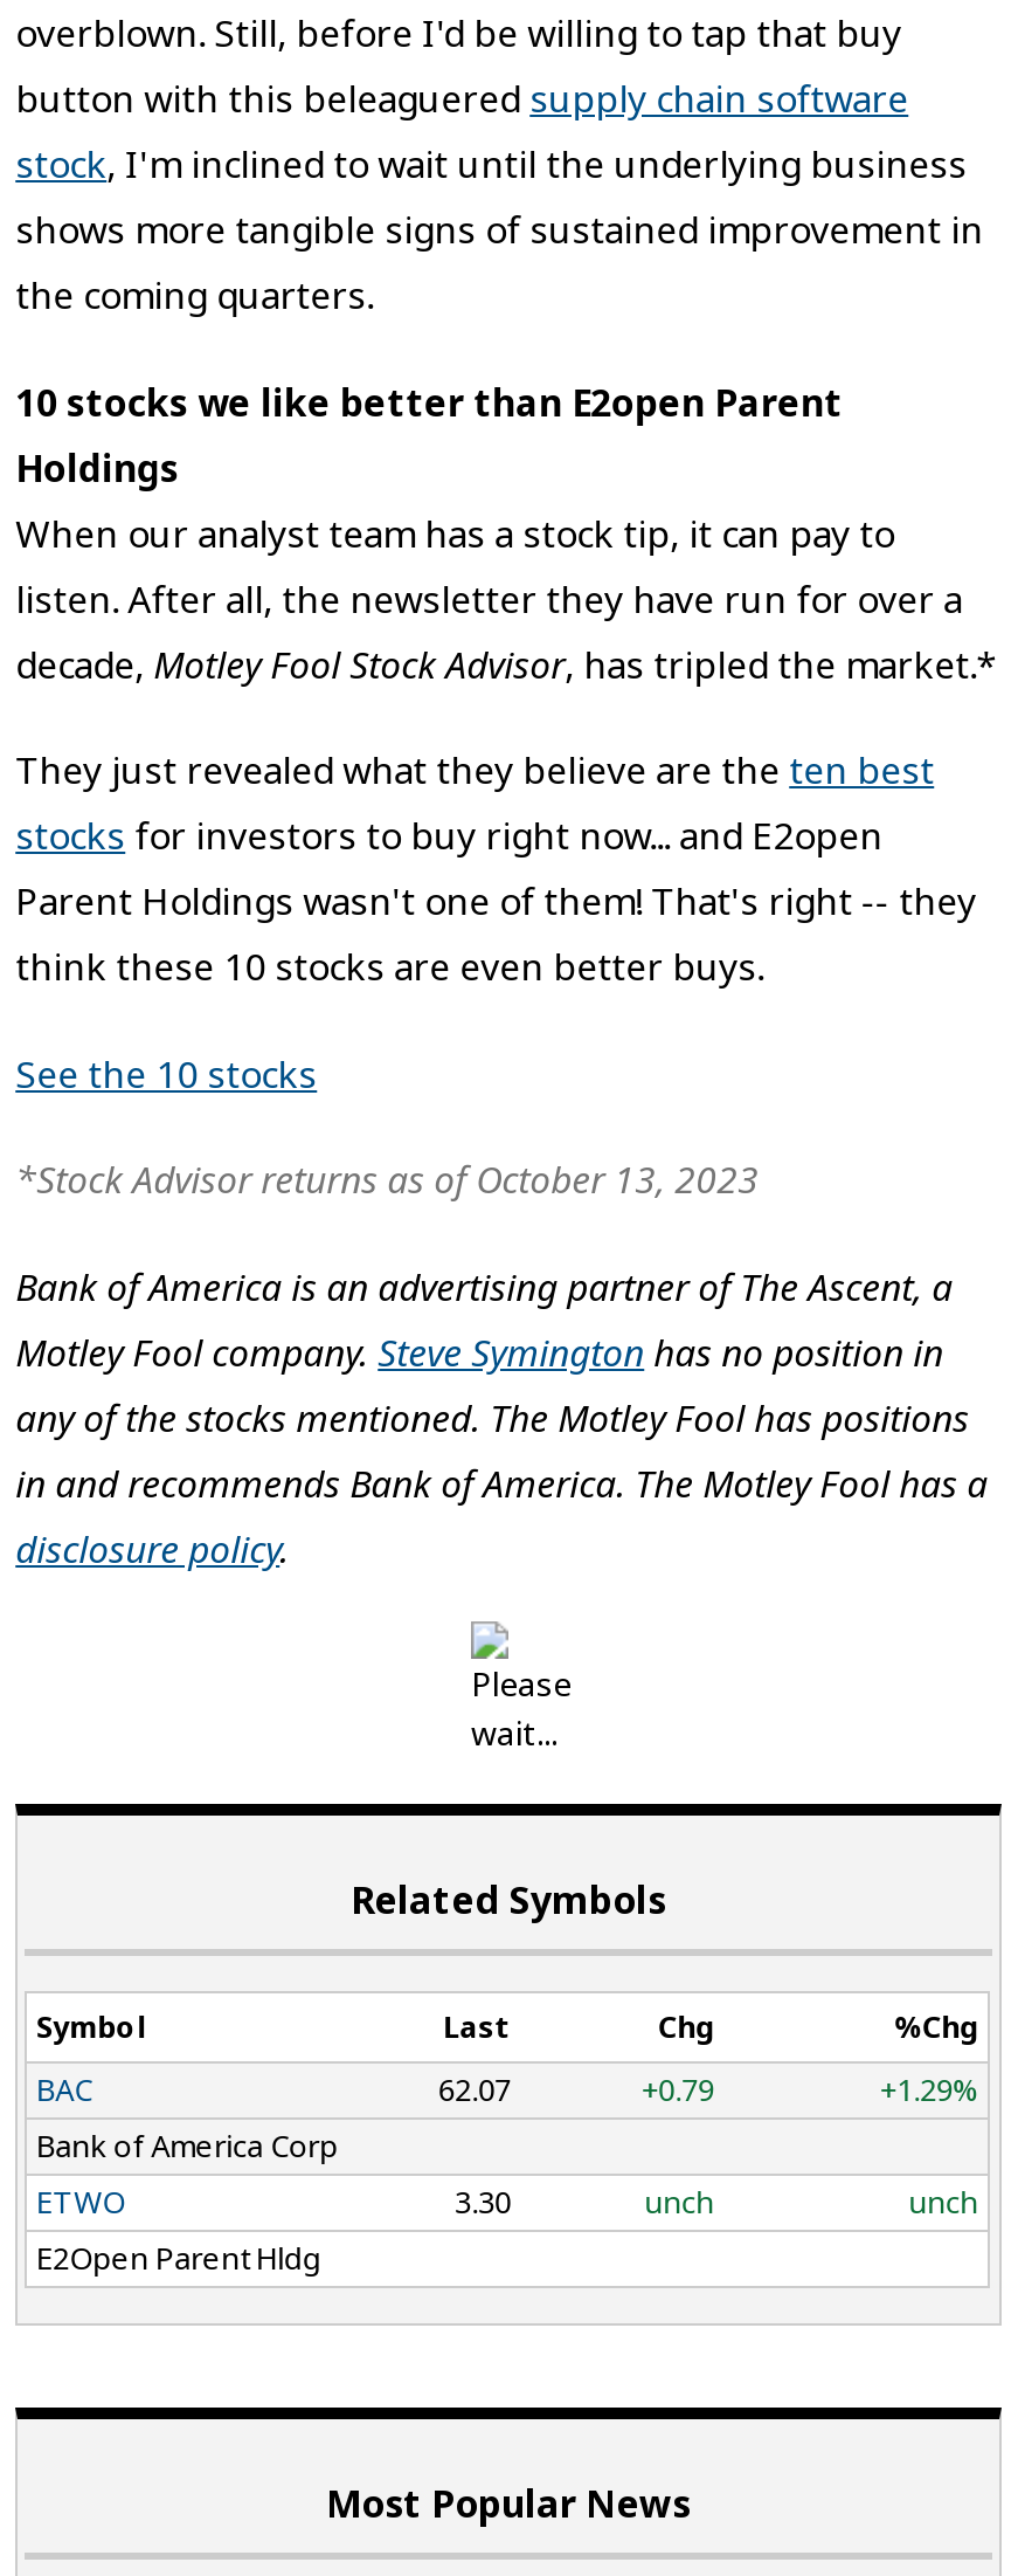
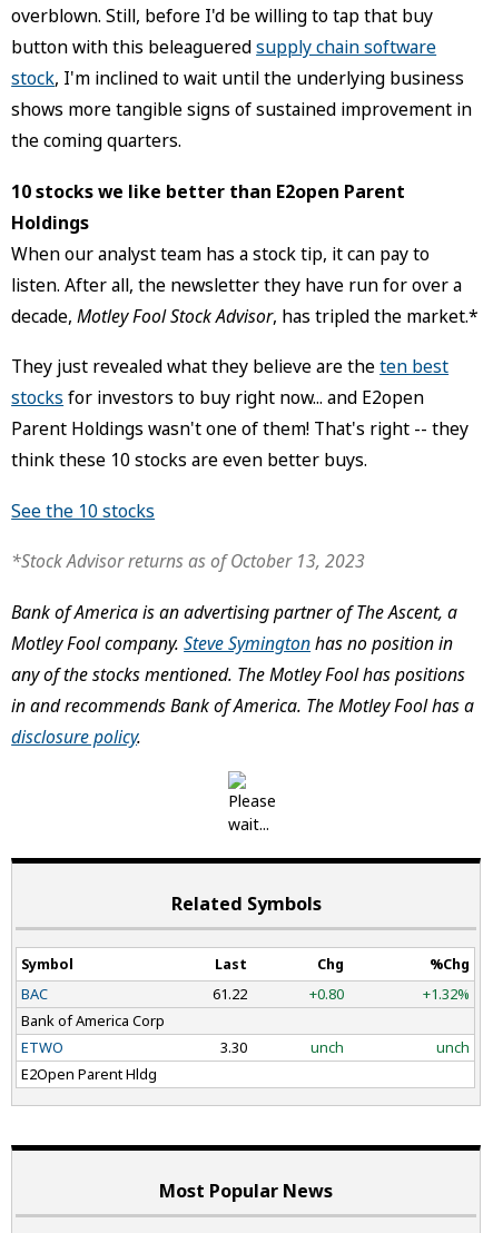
- 62.07
+ 61.22

- +0.79
+ +0.80

- +1.29%
+ +1.32%
